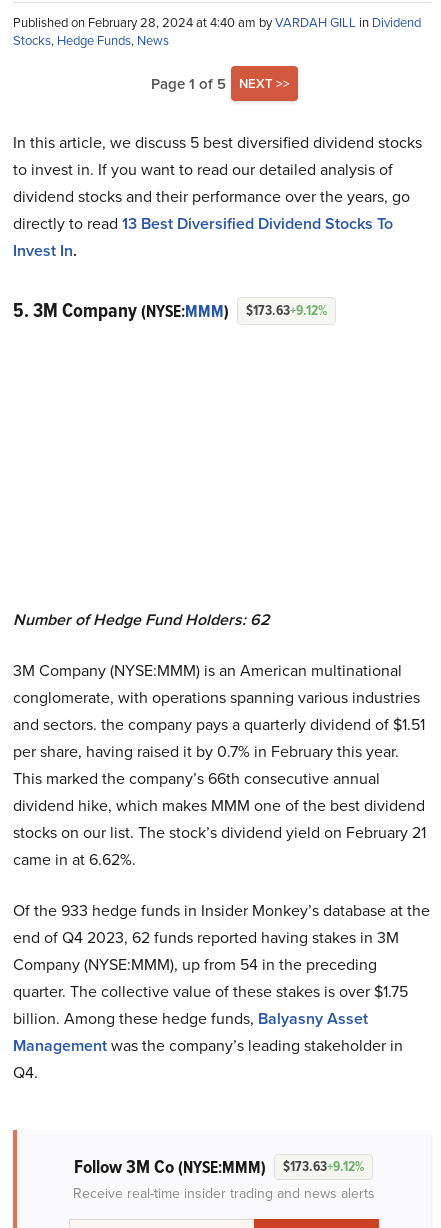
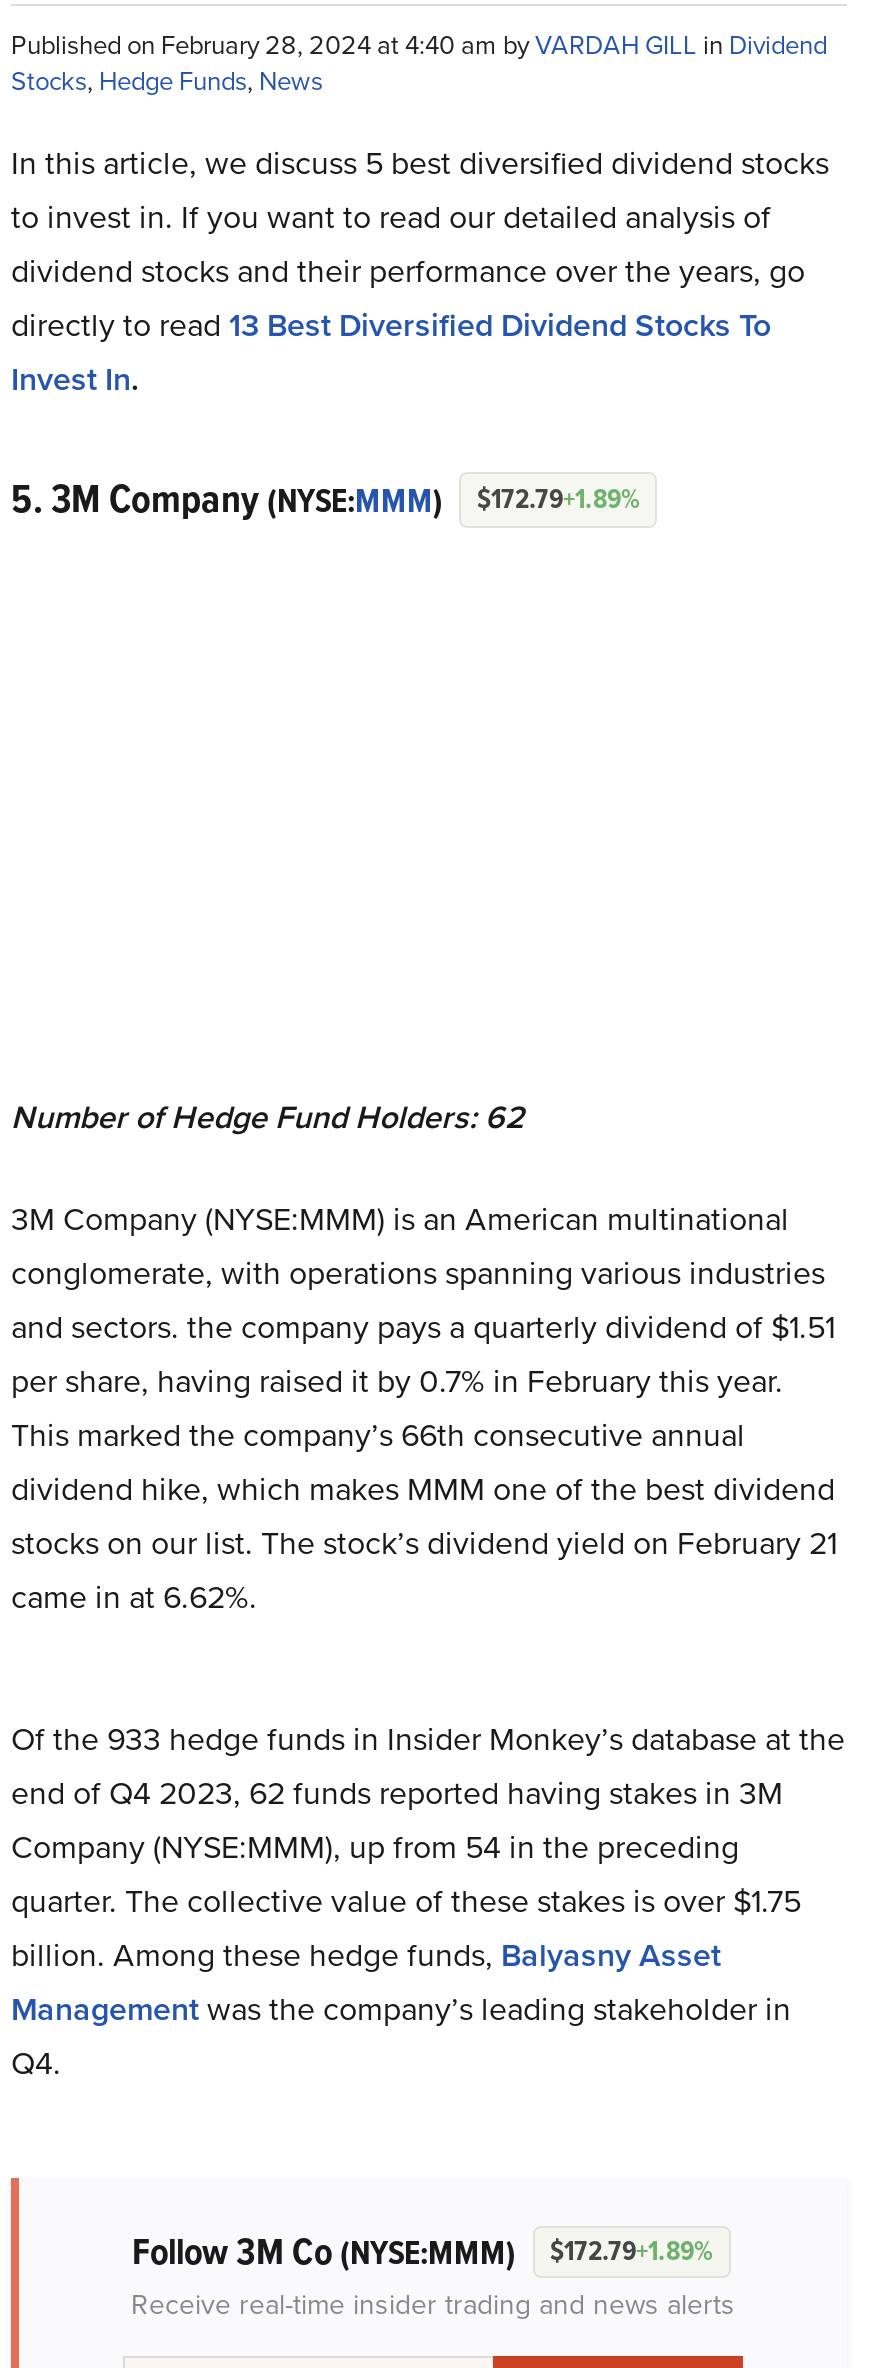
- Page 1 of 5
- NEXT >>

moved up: In this article, we discuss 5 best diversified dividend stocks | to invest in. If you want to read our detailed analysis of | dividend stocks and their performance over the years, go | directly to read 13 Best Diversified Dividend Stocks To | Invest In. | 5. 3M Company(NYSE:MMM)

- 5. 3M Company(NYSE:MMM) $173.63+9.12%
+ 5. 3M Company(NYSE:MMM) $172.79+1.89%

moved up: Number of Hedge Fund Holders: 62 | 3M Company (NYSE:MMM) is an American multinational | conglomerate, with operations spanning various industries | ... | stocks on our list. The stock’s dividend yield on February 21 | came in at 6.62%.

- Follow 3M Co(NYSE:MMM) $173.63+9.12%
+ Follow 3M Co(NYSE:MMM) $172.79+1.89%
